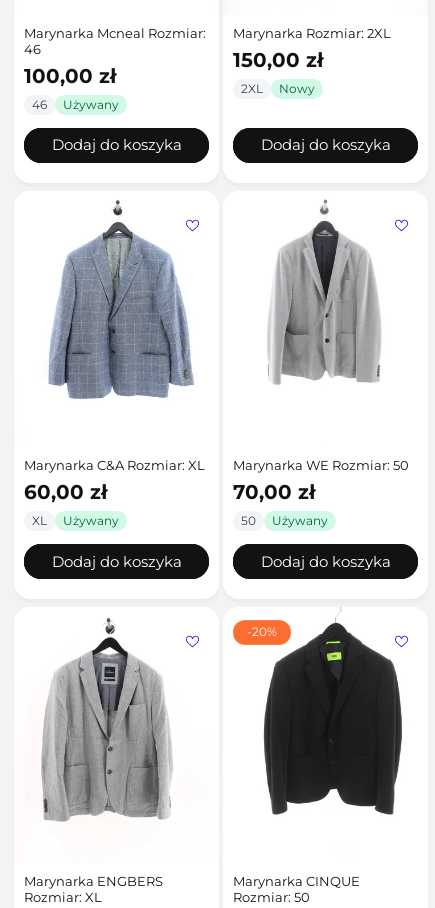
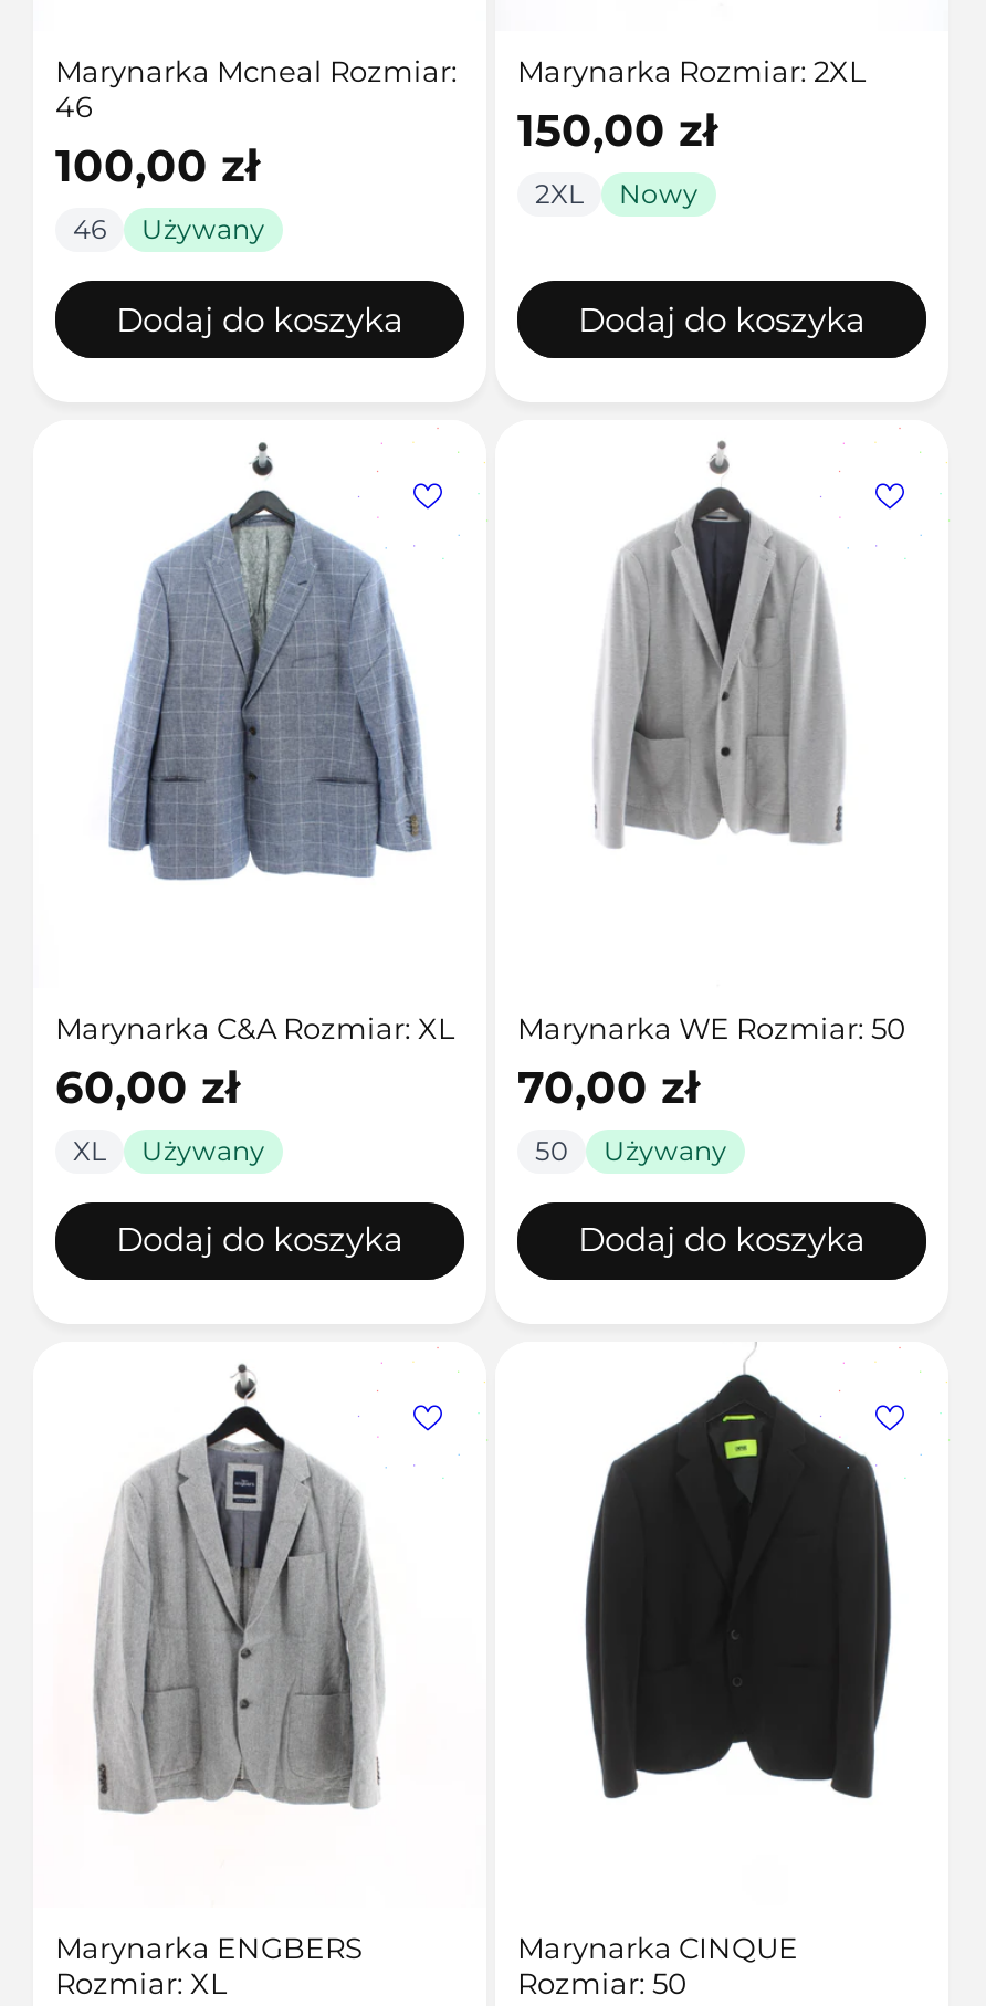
- -20%
